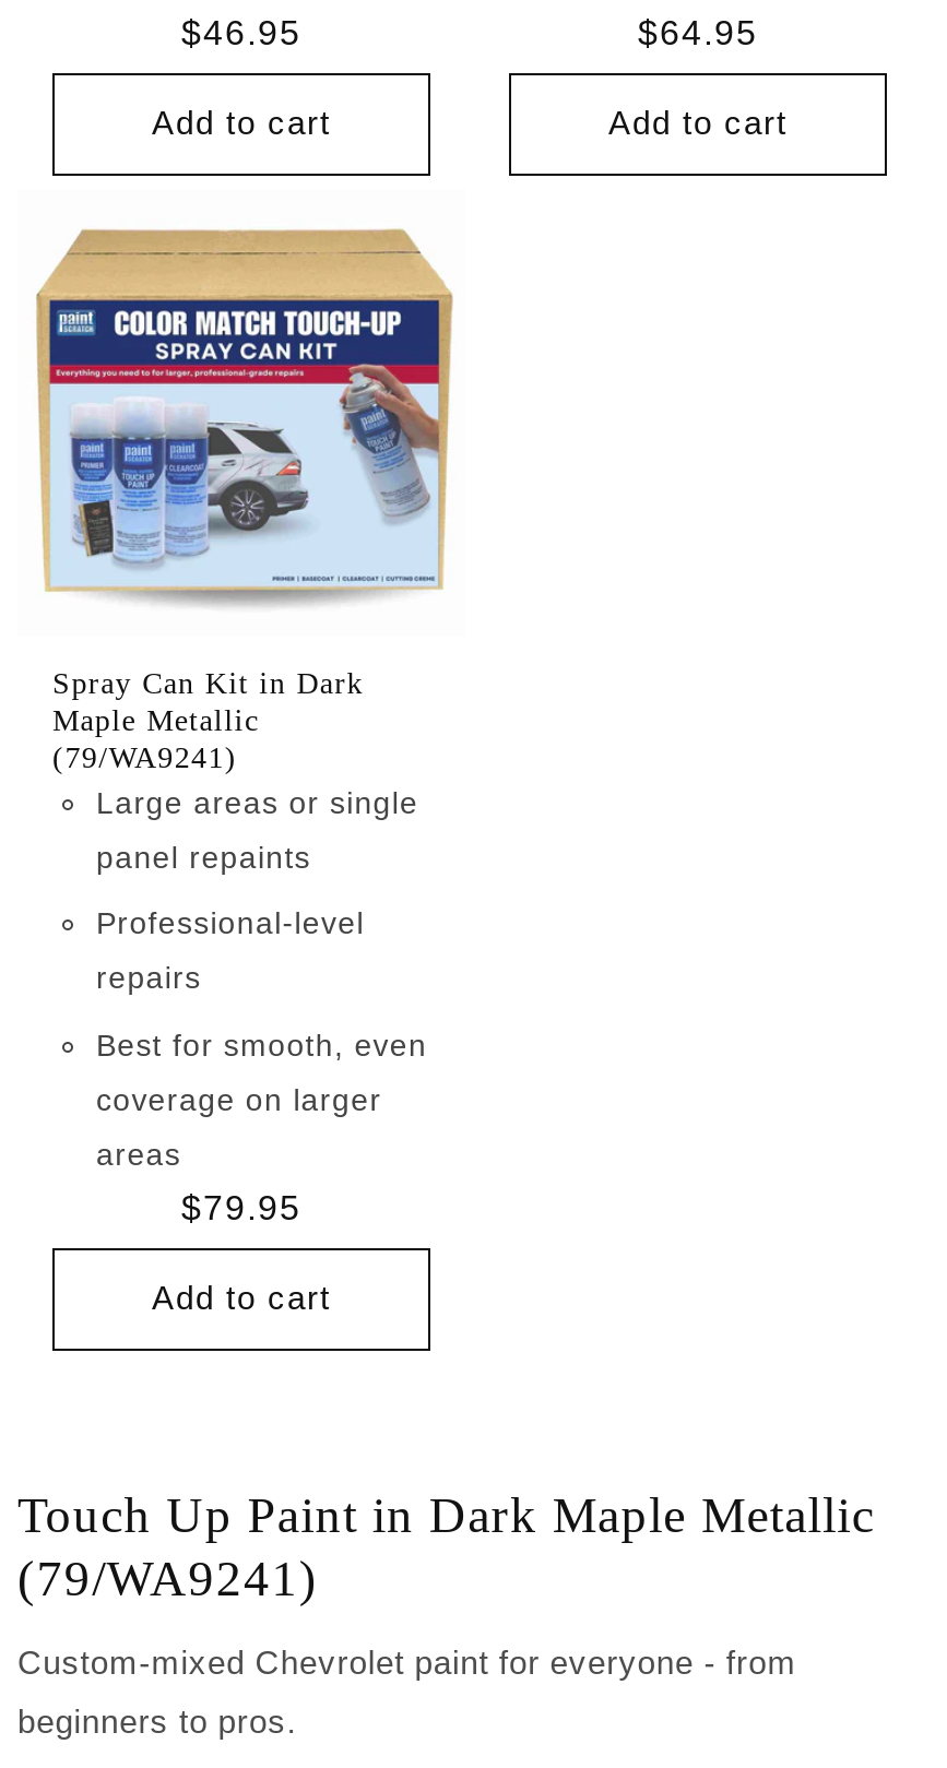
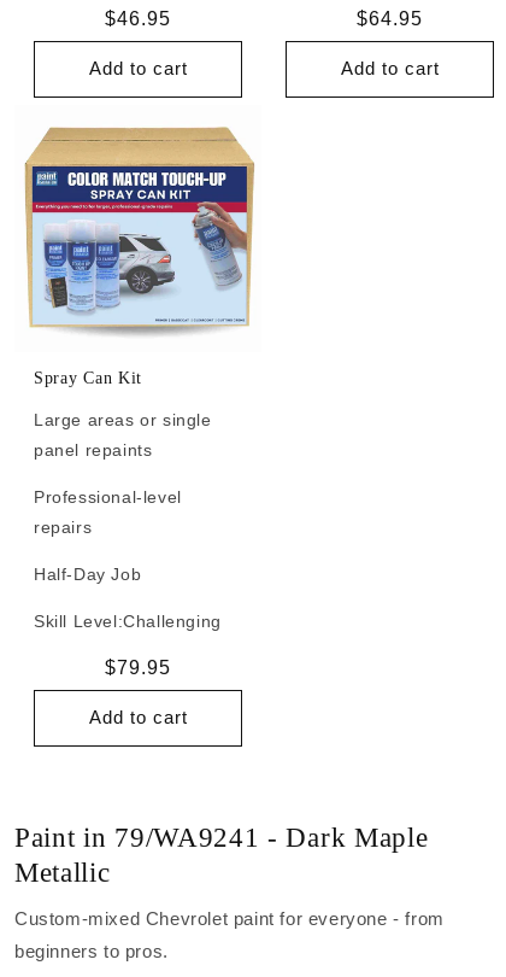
- Spray Can Kit in Dark
- Maple Metallic
- (79/WA9241)
+ Spray Can Kit

moved up: Large areas or single | panel repaints

- Best for smooth, even
- coverage on larger
- areas
+ Half-Day Job
+ Skill Level: Challenging

- Touch Up Paint in Dark Maple Metallic
- (79/WA9241)
+ Paint in 79/WA9241 - Dark Maple
+ Metallic
